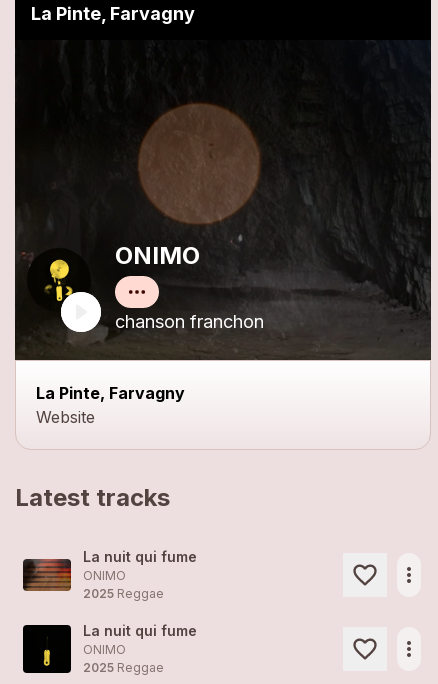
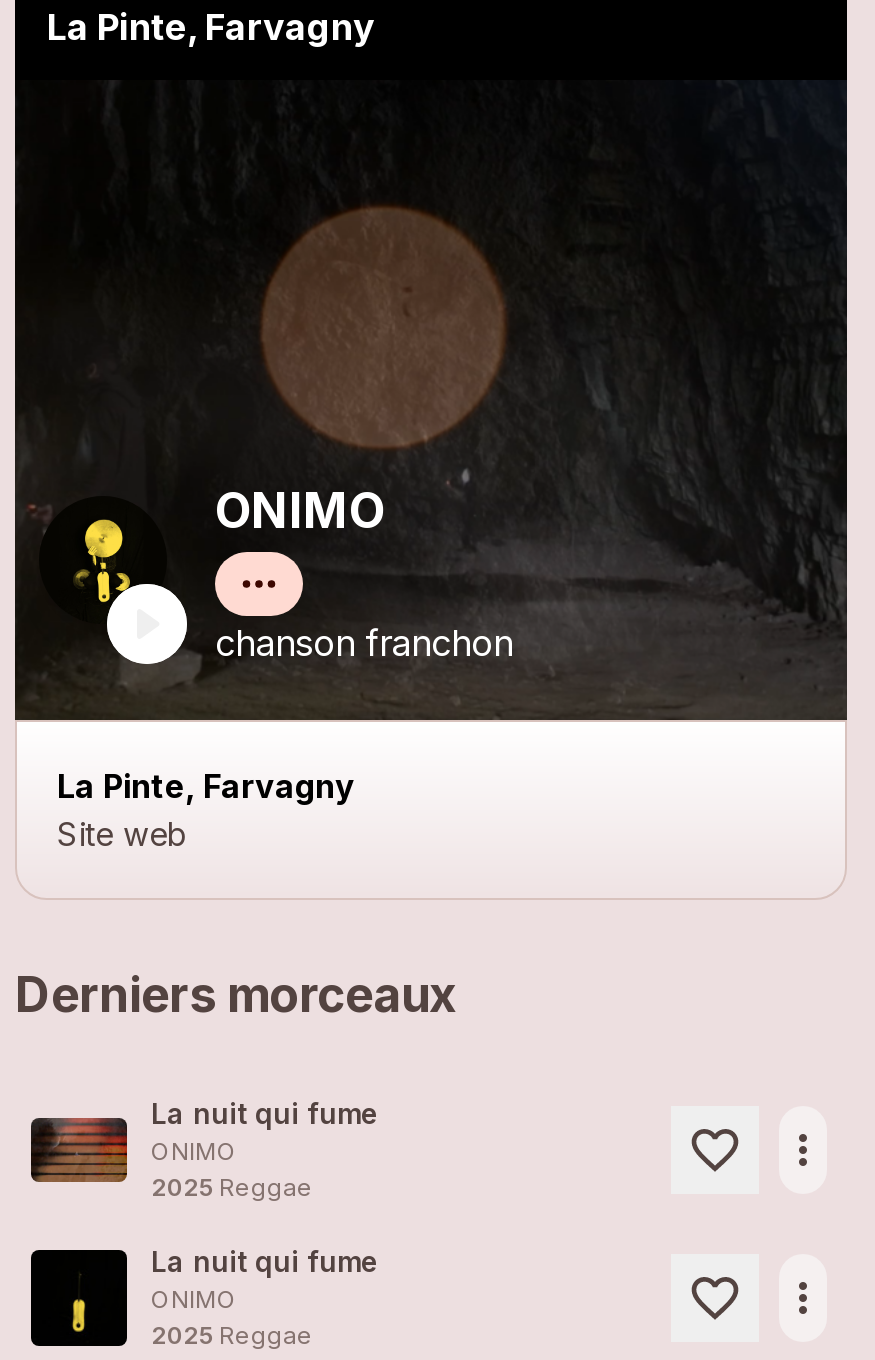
- Website
+ Site web

- Latest tracks
+ Derniers morceaux
